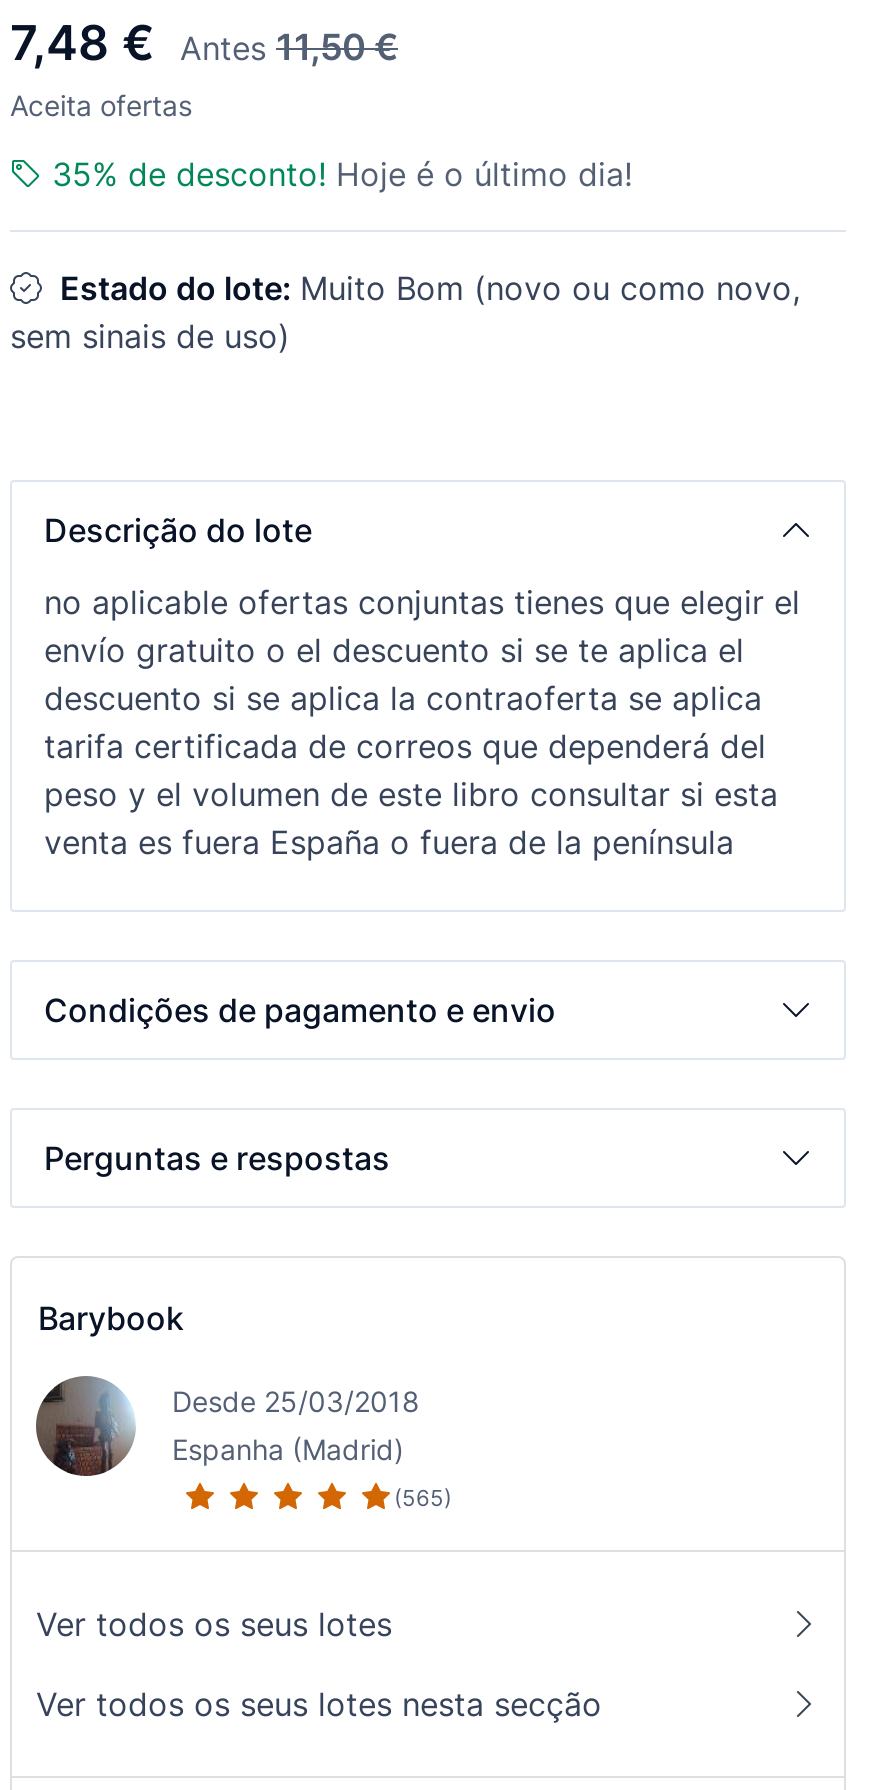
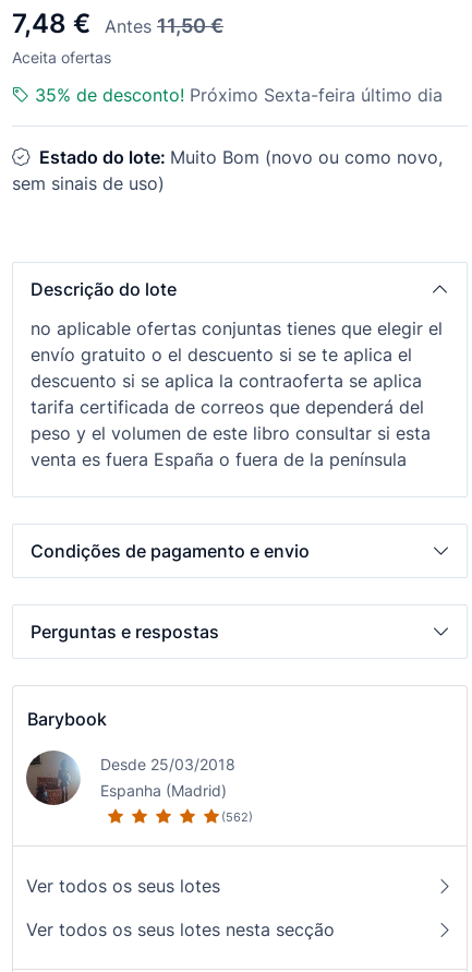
- 35% de desconto! Hoje é o último dia!
+ 35% de desconto! Próximo Sexta-feira último dia

- (565)
+ (562)
